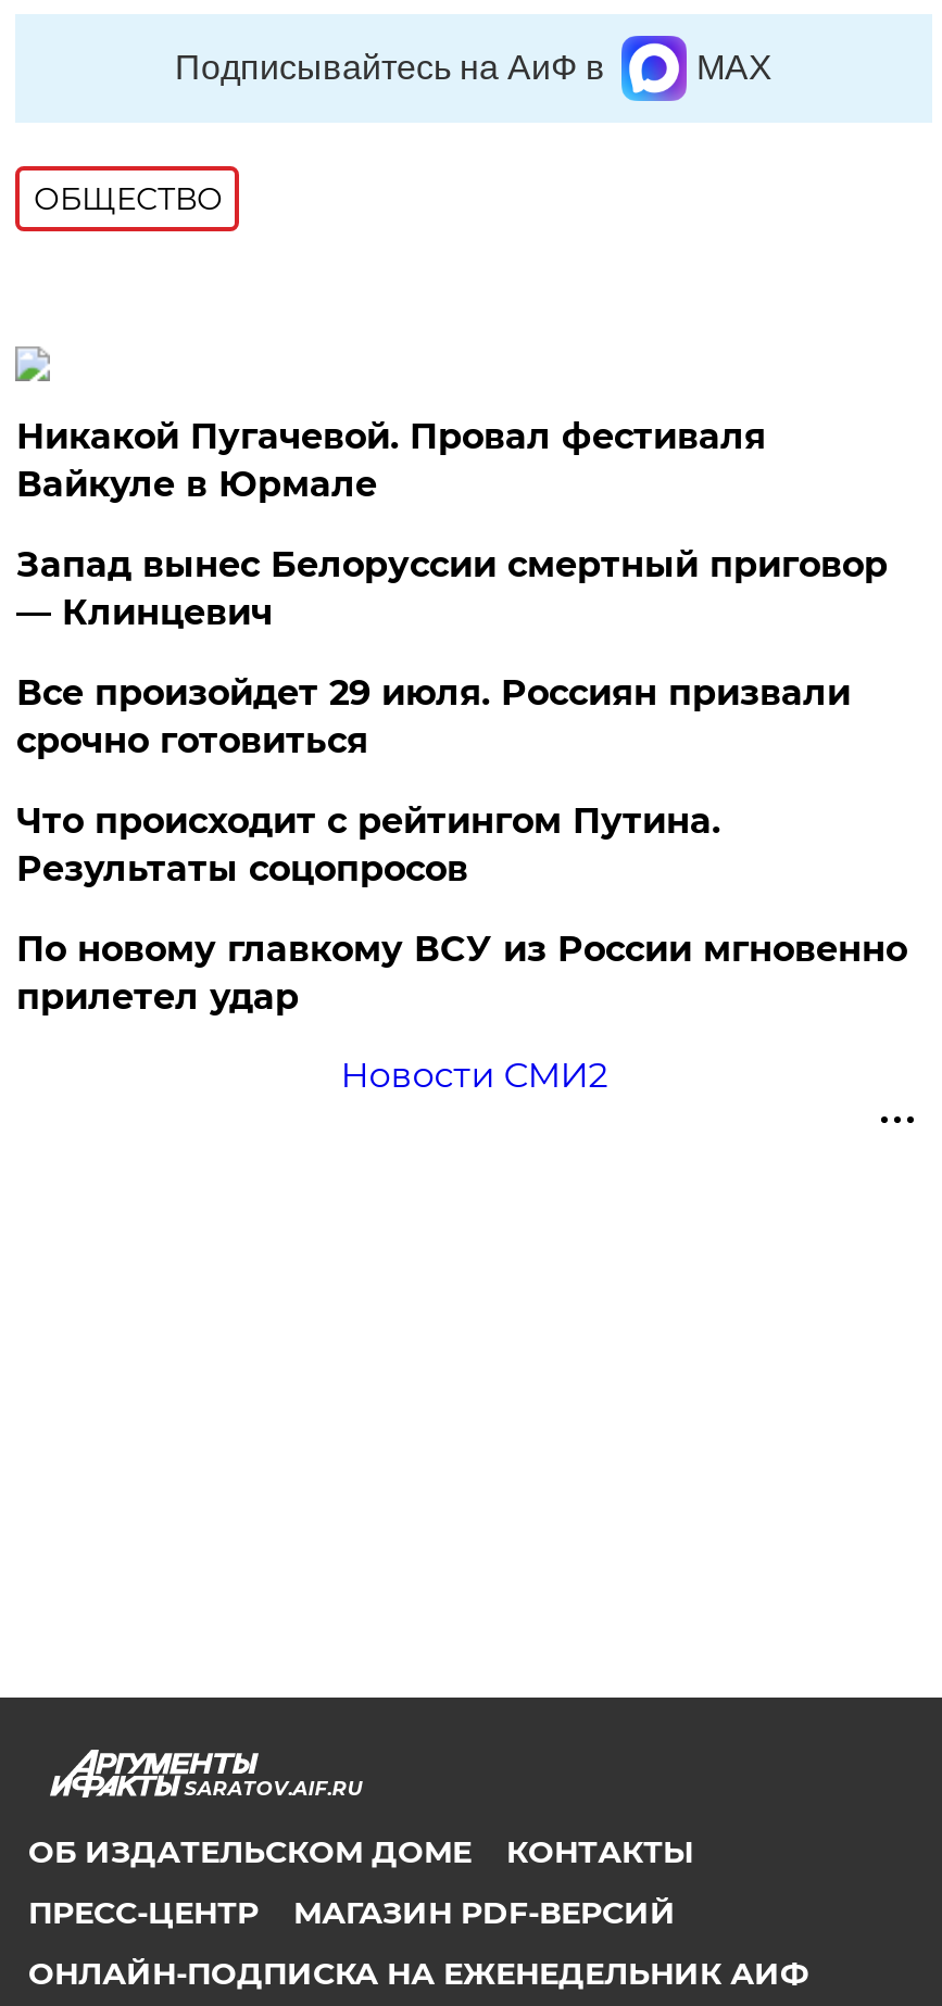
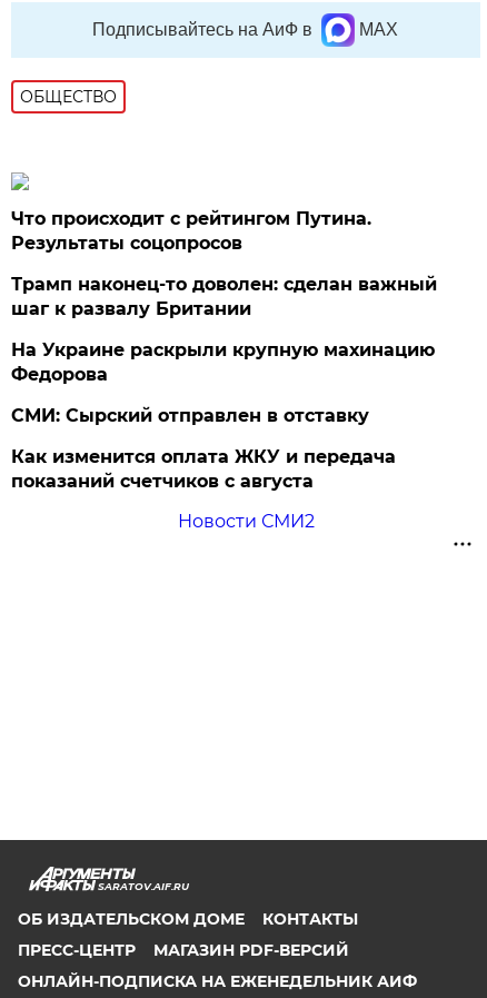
- Никакой Пугачевой. Провал фестиваля
- Вайкуле в Юрмале
- Запад вынес Белоруссии смертный приговор
- — Клинцевич
- Все произойдет 29 июля. Россиян призвали
- срочно готовиться

moved up: Что происходит с рейтингом Путина. | Результаты соцопросов

- По новому главкому ВСУ из России мгновенно
- прилетел удар
+ Трамп наконец-то доволен: сделан важный
+ шаг к развалу Британии
+ На Украине раскрыли крупную махинацию
+ Федорова
+ СМИ: Сырский отправлен в отставку
+ Как изменится оплата ЖКУ и передача
+ показаний счетчиков с августа
